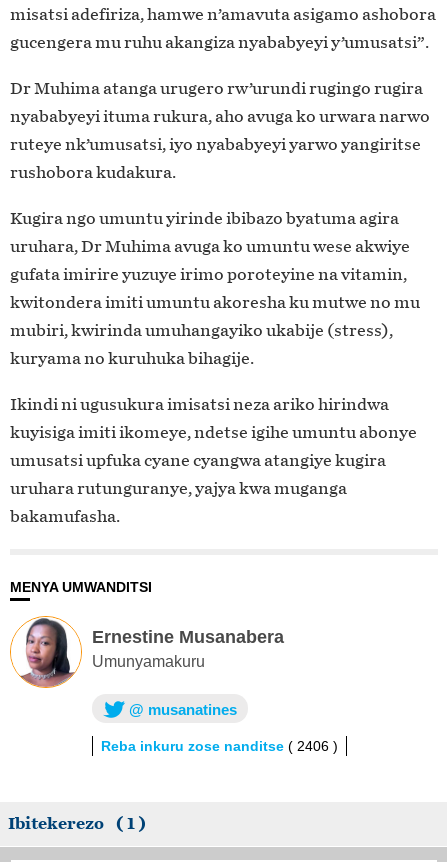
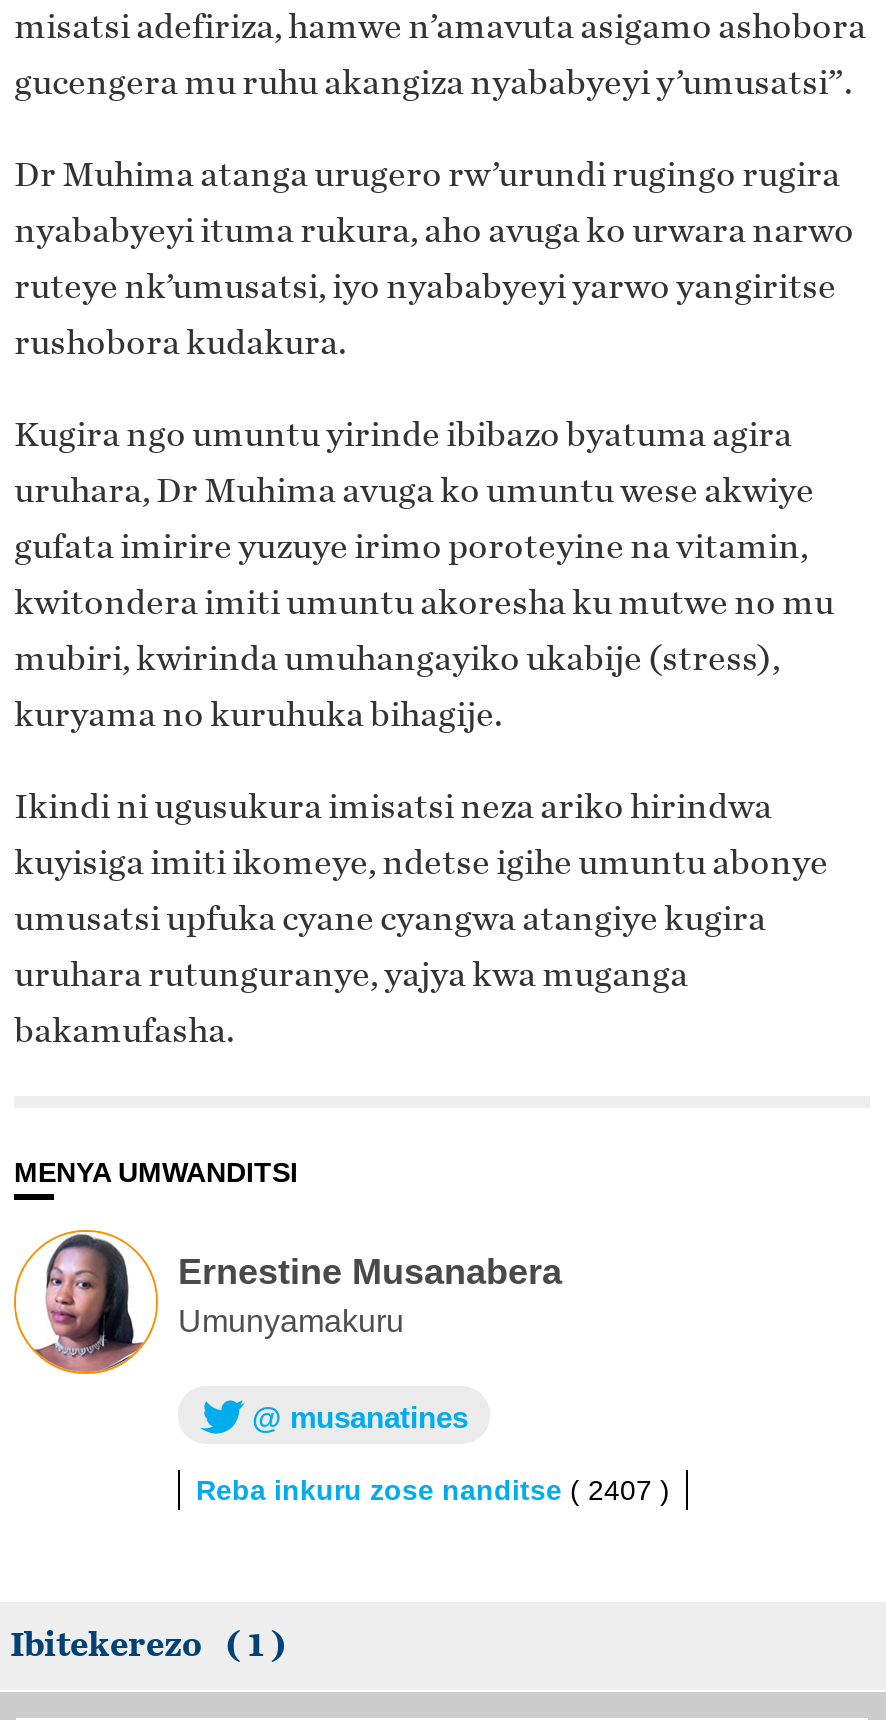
- Reba inkuru zose nanditse ( 2406 )
+ Reba inkuru zose nanditse ( 2407 )
